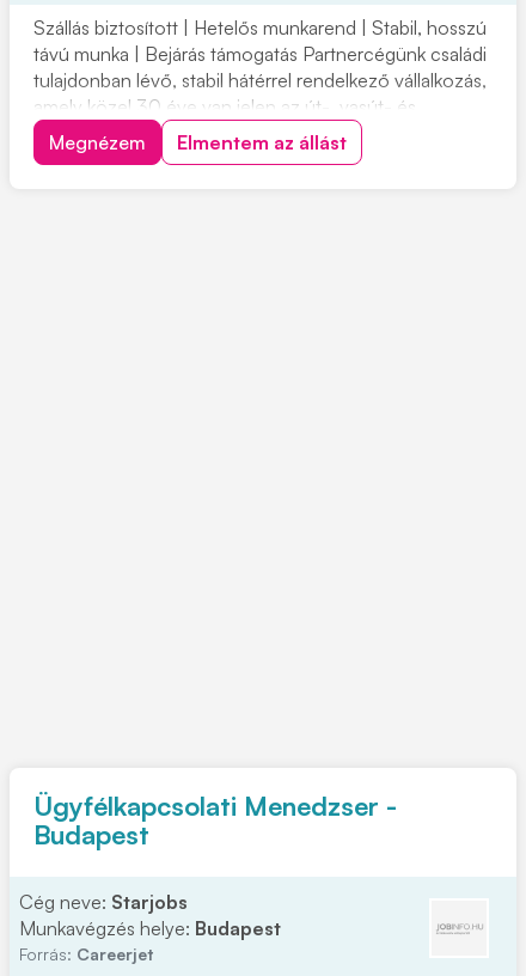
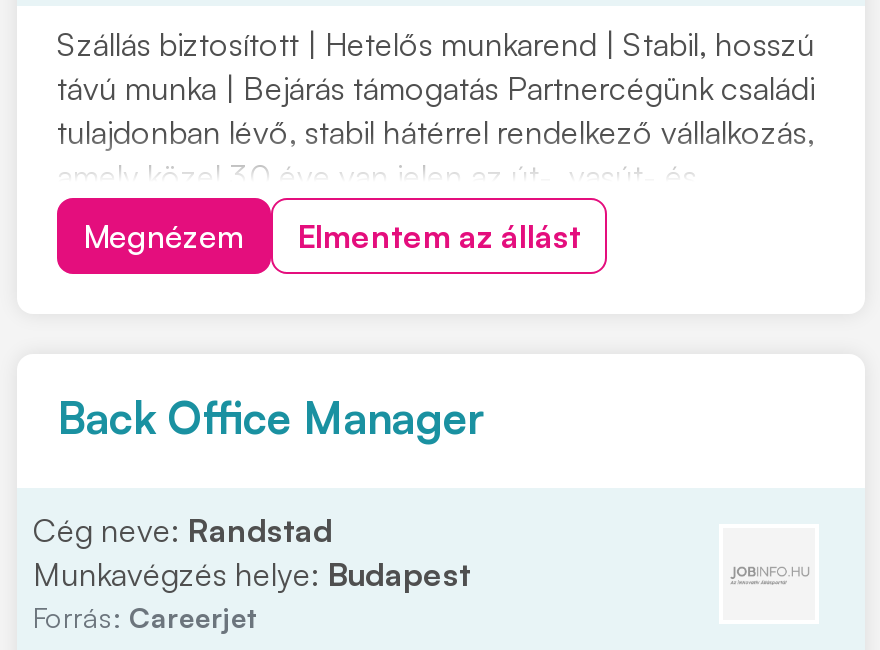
- Ügyfélkapcsolati Menedzser -
- Budapest
+ Back Office Manager

- Cég neve: Starjobs
+ Cég neve: Randstad
